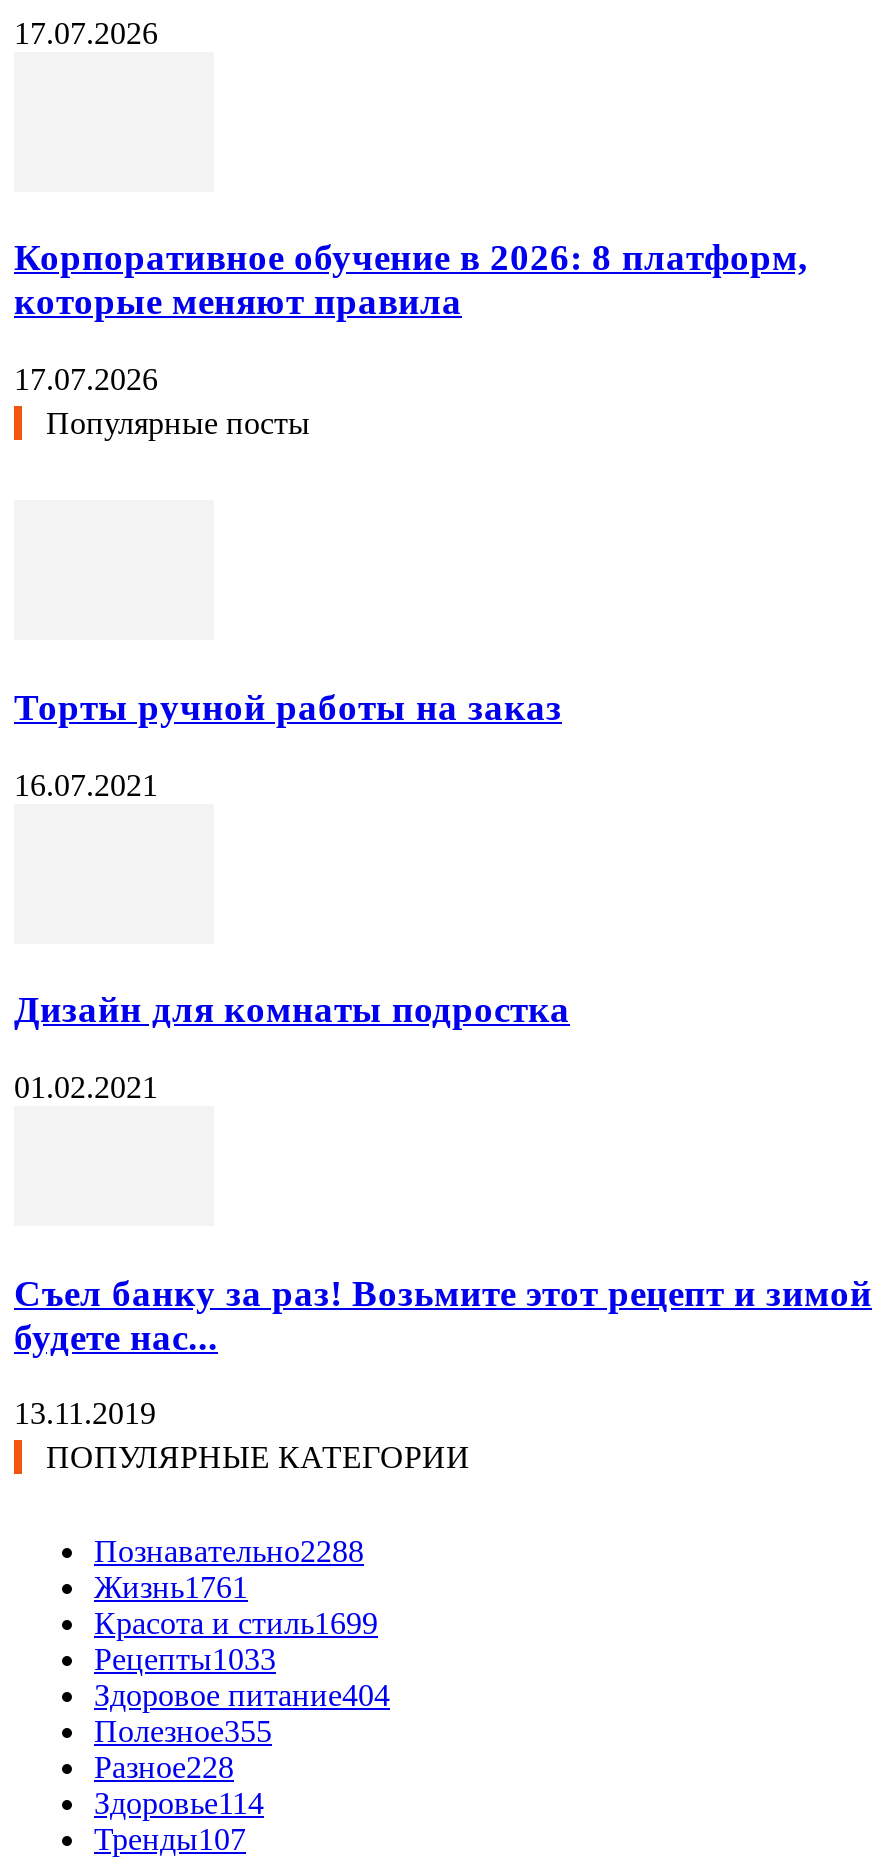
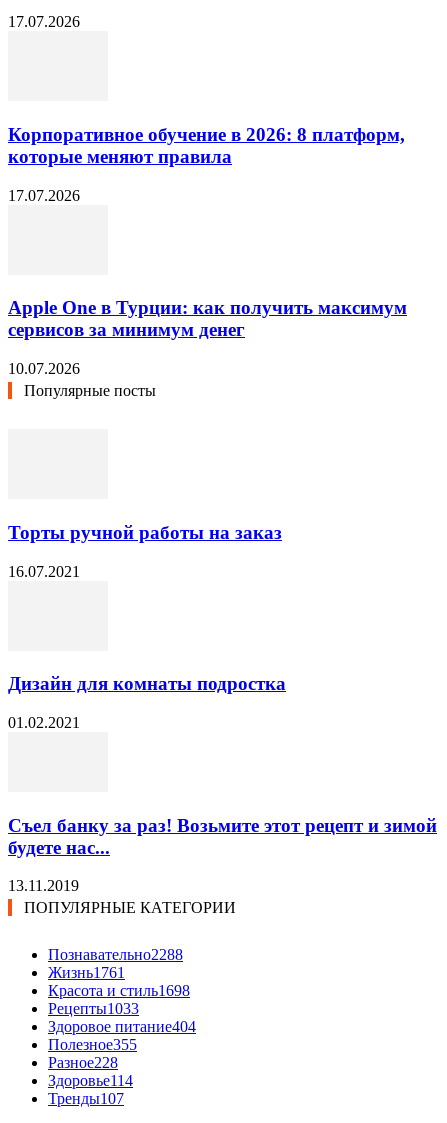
+ Apple One в Турции: как получить максимум
+ сервисов за минимум денег
+ 10.07.2026

- Красота и стиль1699
+ Красота и стиль1698
